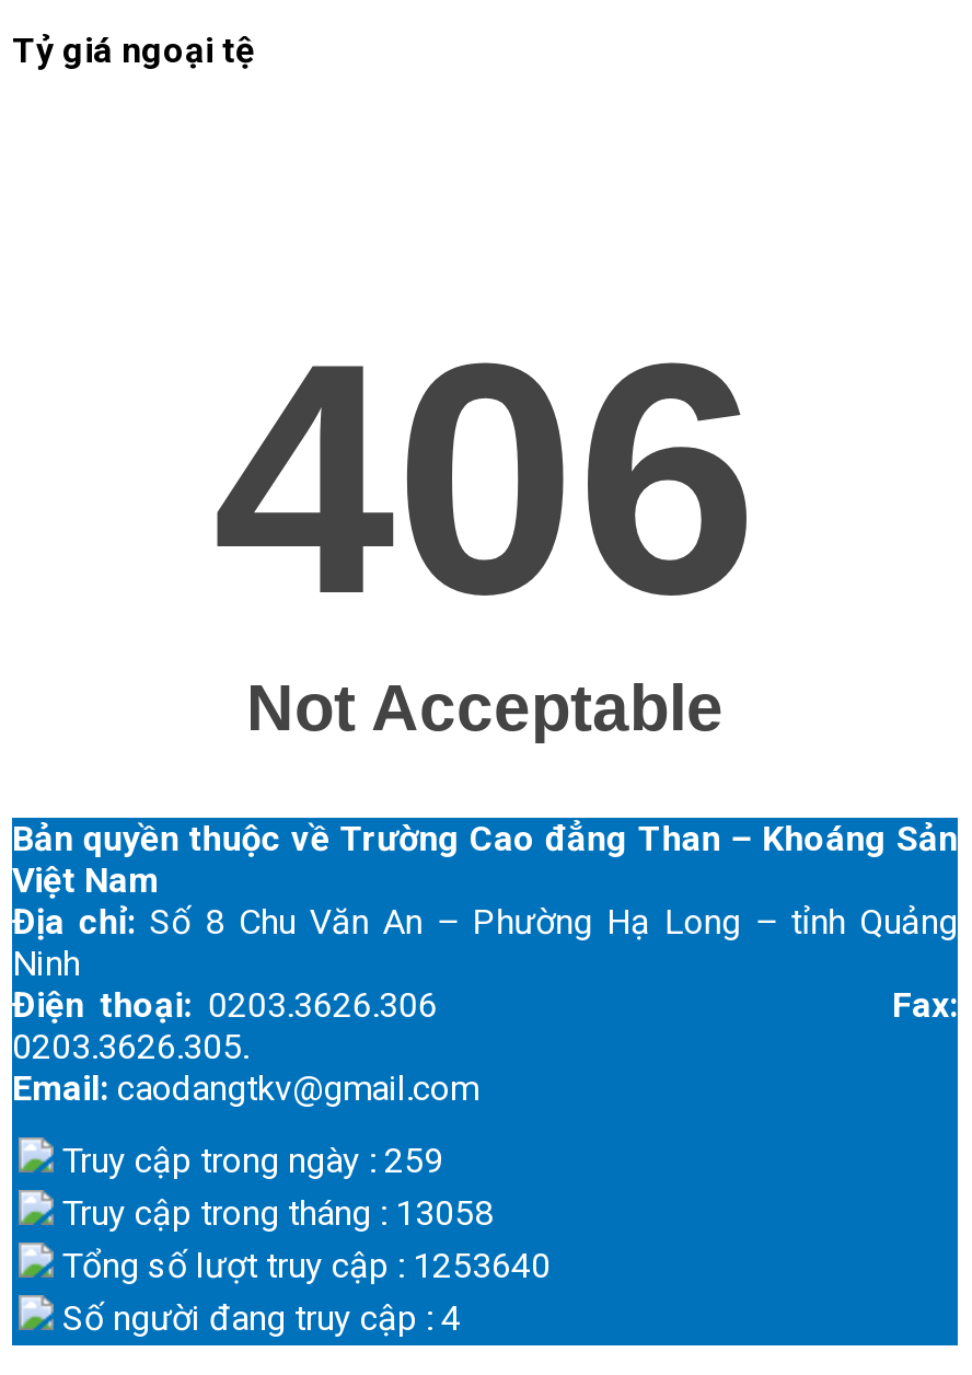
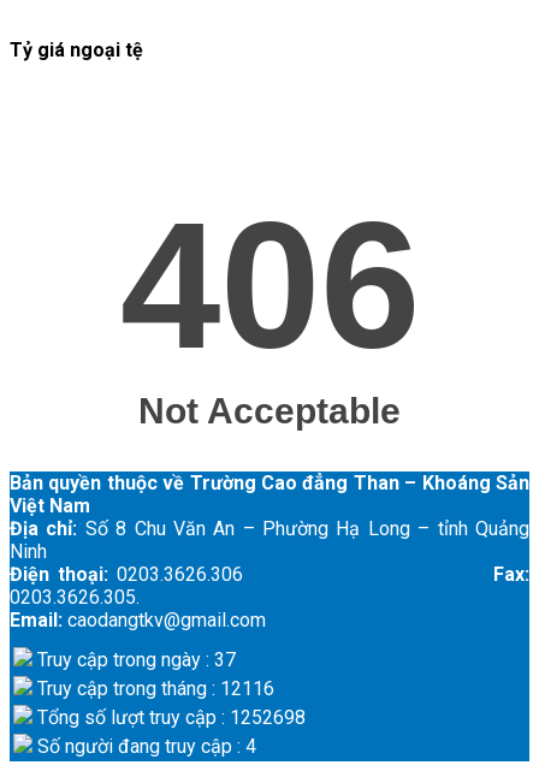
- Truy cập trong ngày : 259
+ Truy cập trong ngày : 37

- Truy cập trong tháng : 13058
+ Truy cập trong tháng : 12116

- Tổng số lượt truy cập : 1253640
+ Tổng số lượt truy cập : 1252698
